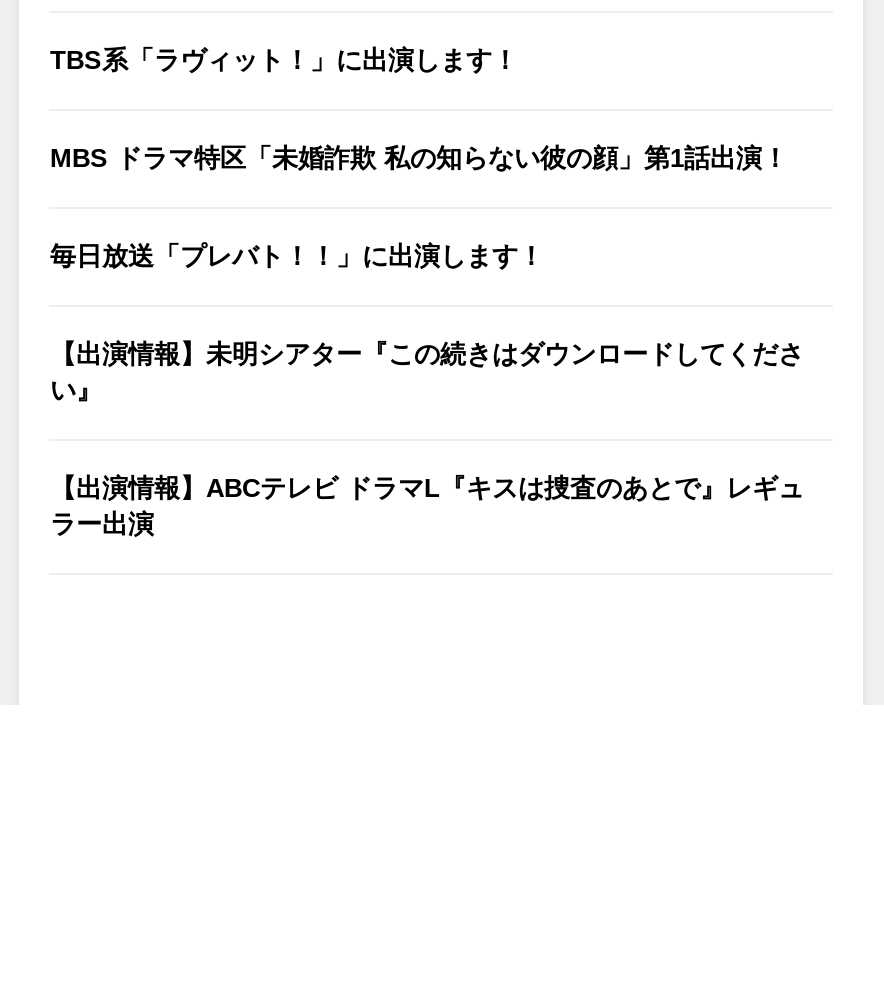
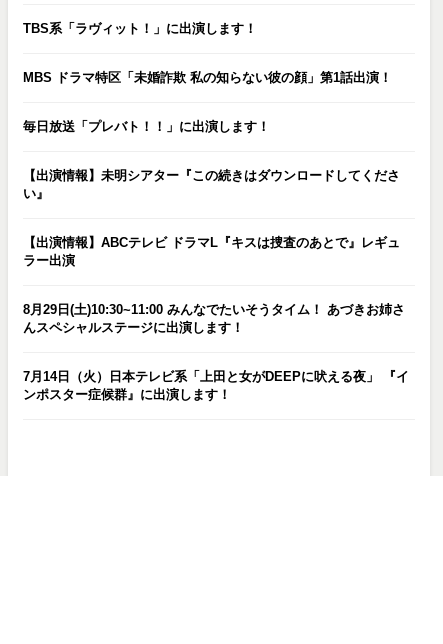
+ 8月29日(土)10:30~11:00 みんなでたいそうタイム！ あづきお姉さ
+ んスペシャルステージに出演します！
+ 7月14日（火）日本テレビ系「上田と女がDEEPに吠える夜」 『イ
+ ンポスター症候群』に出演します！
